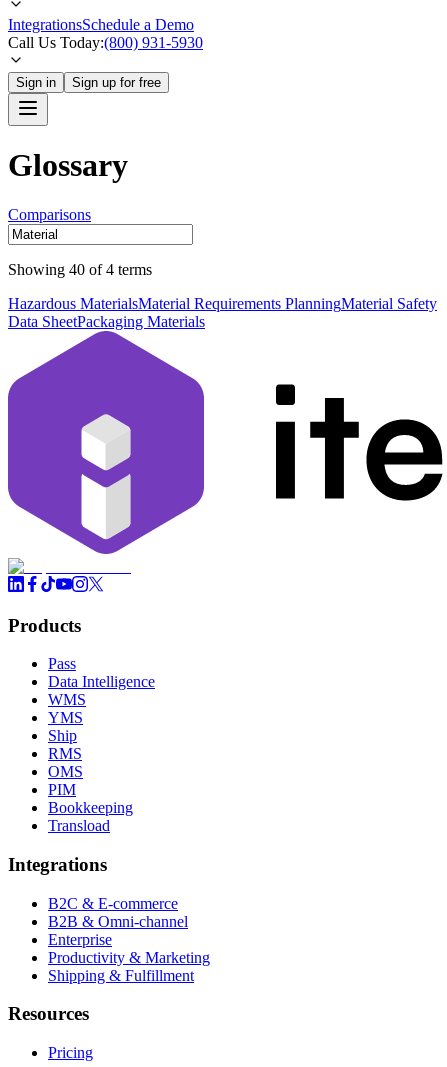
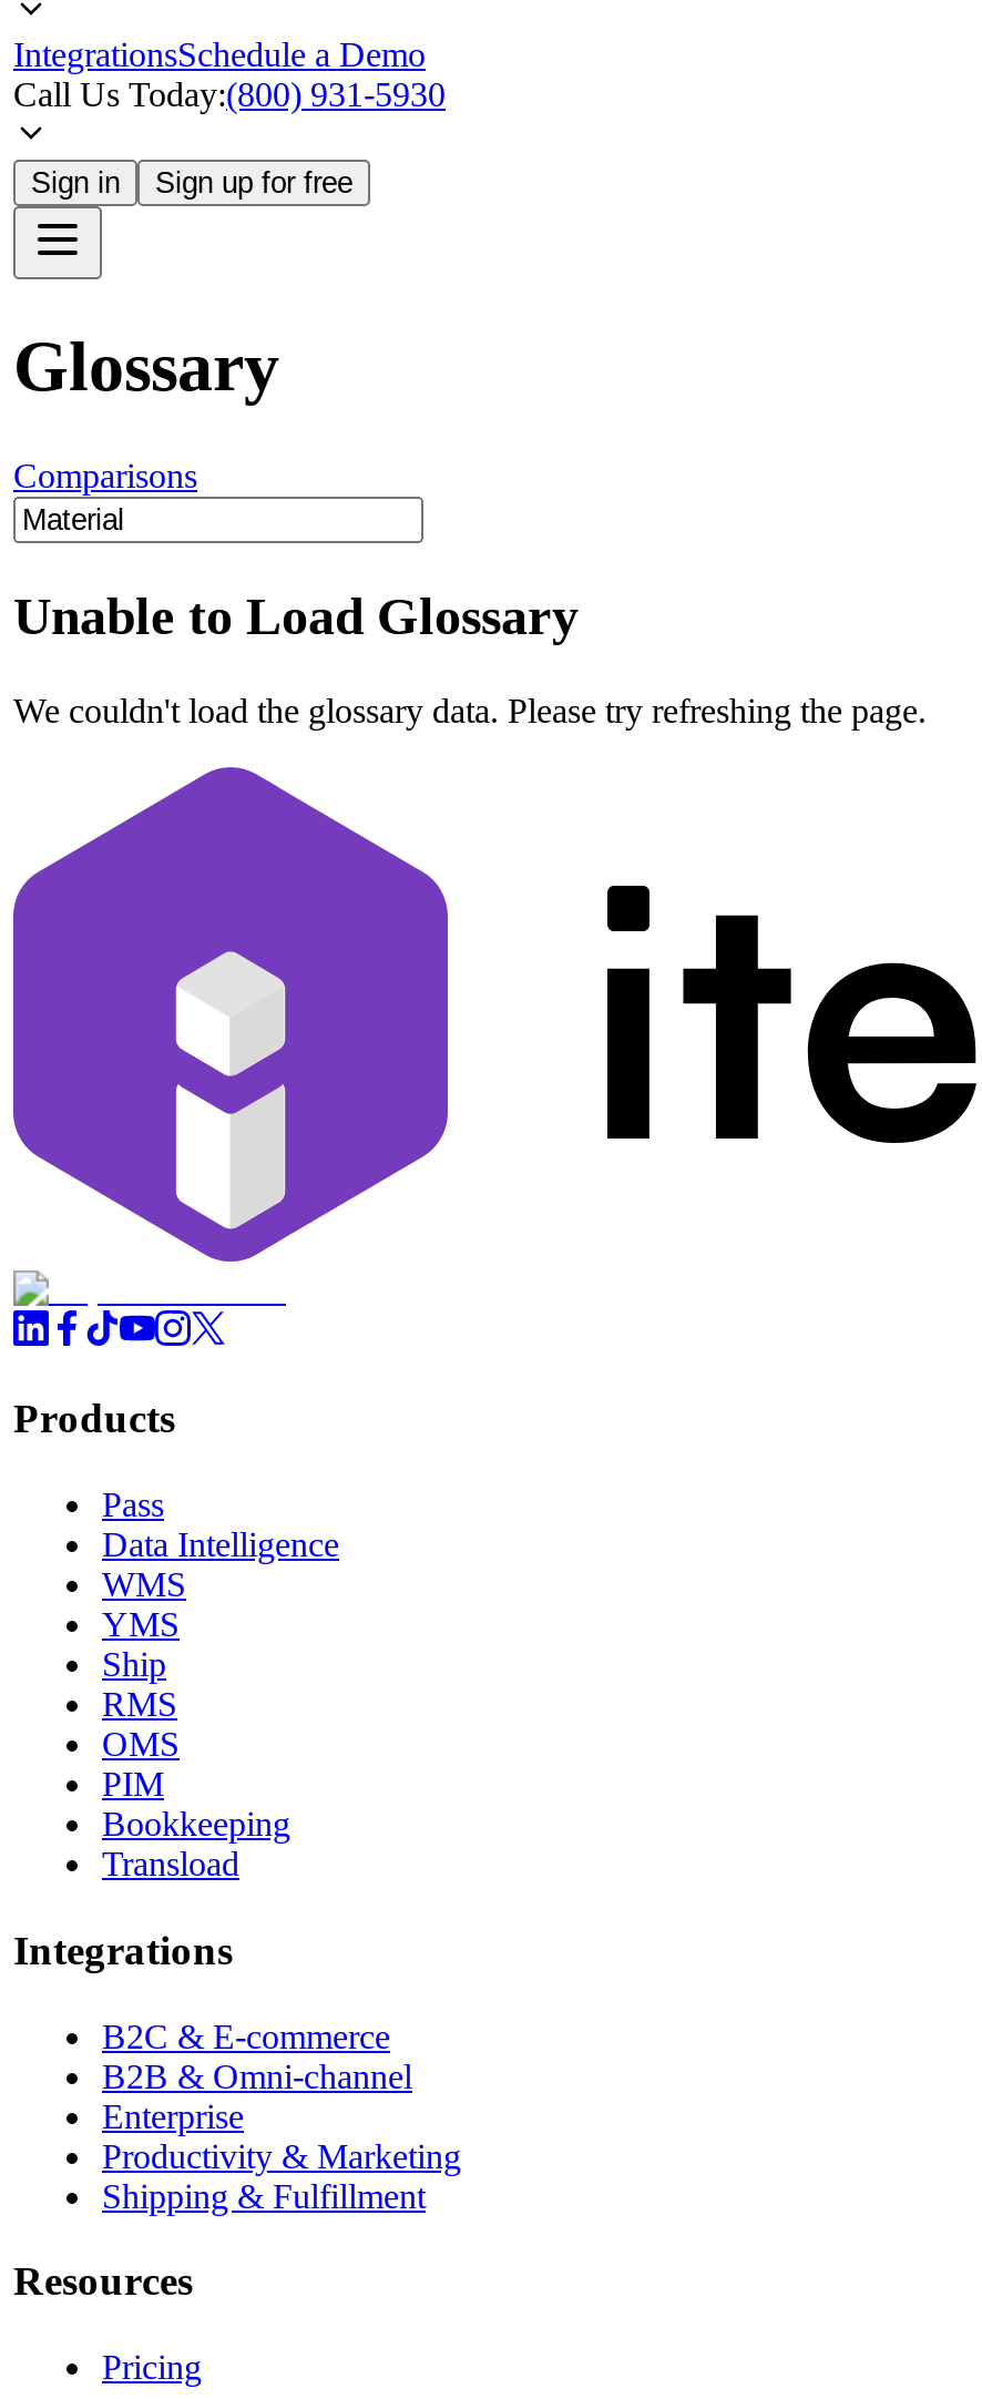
- Showing 40 of 4 terms
+ Unable to Load Glossary

- Hazardous MaterialsMaterial Requirements PlanningMaterial Safety
- Data SheetPackaging Materials
+ We couldn't load the glossary data. Please try refreshing the page.
